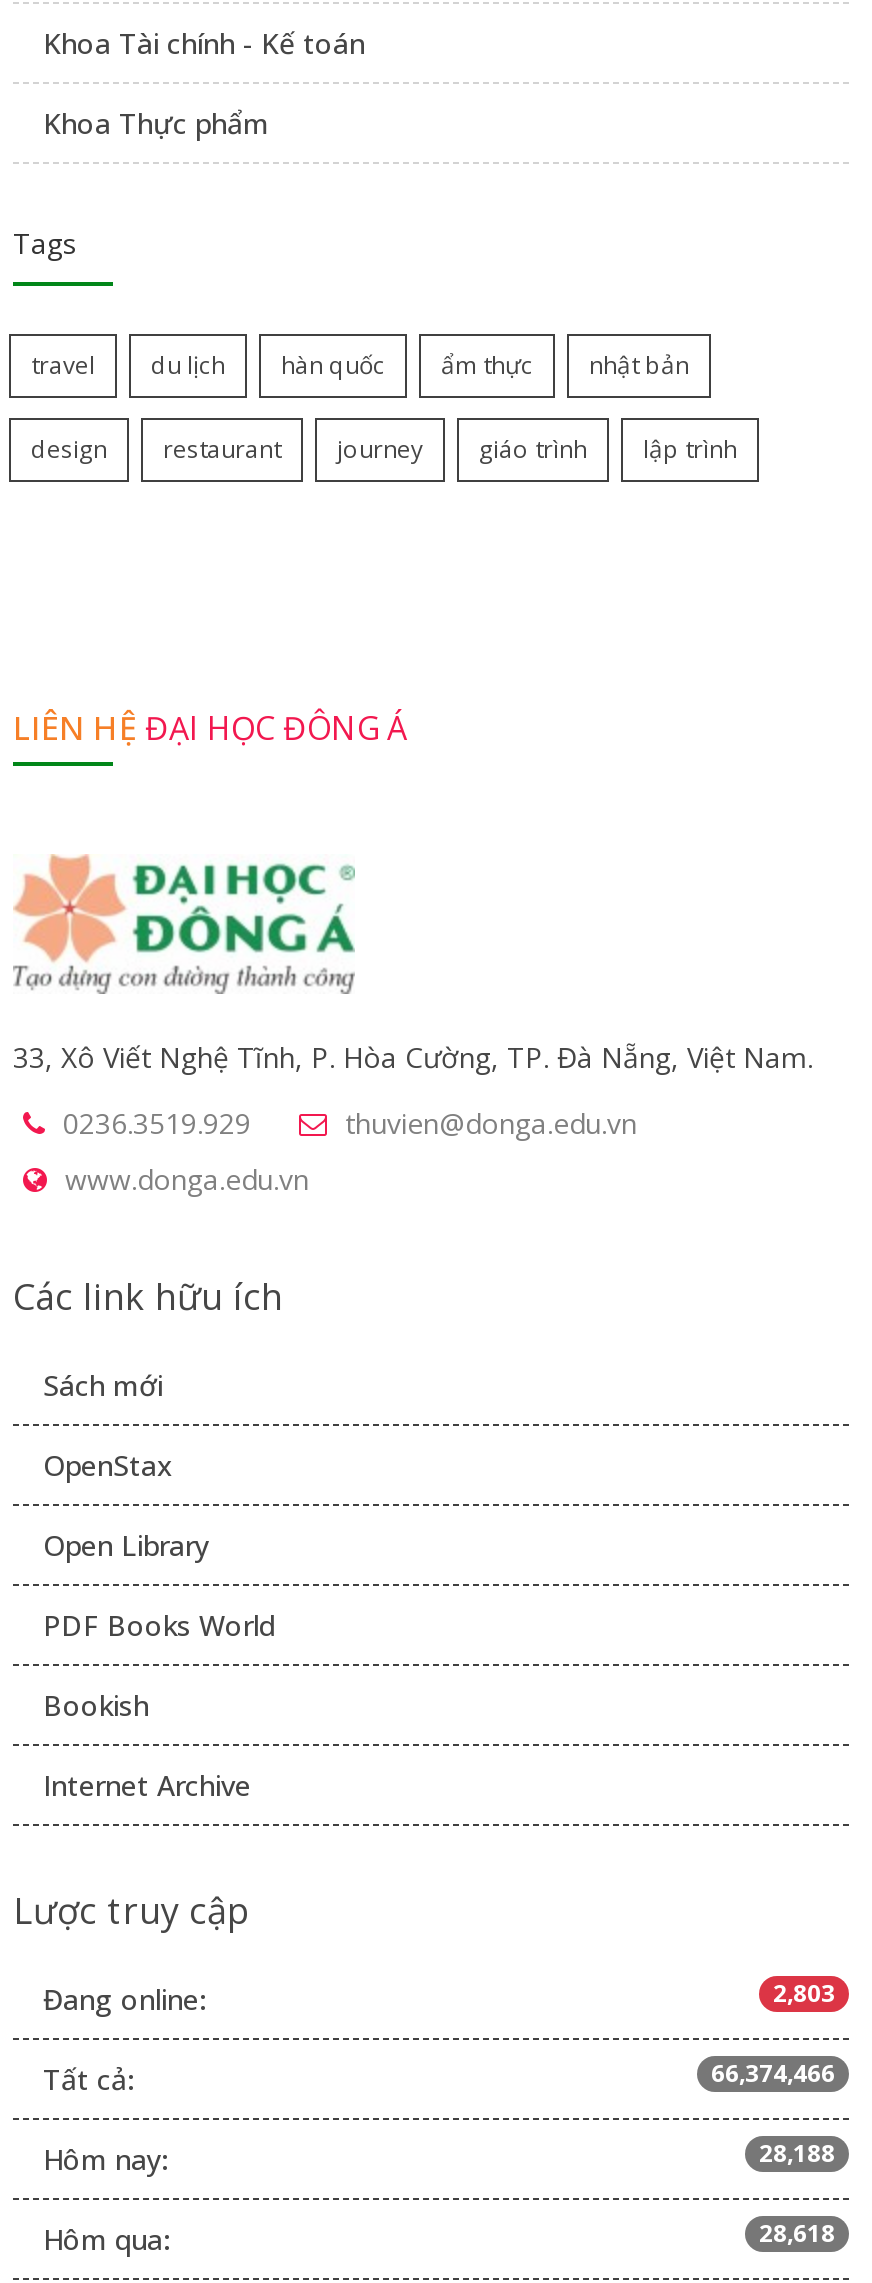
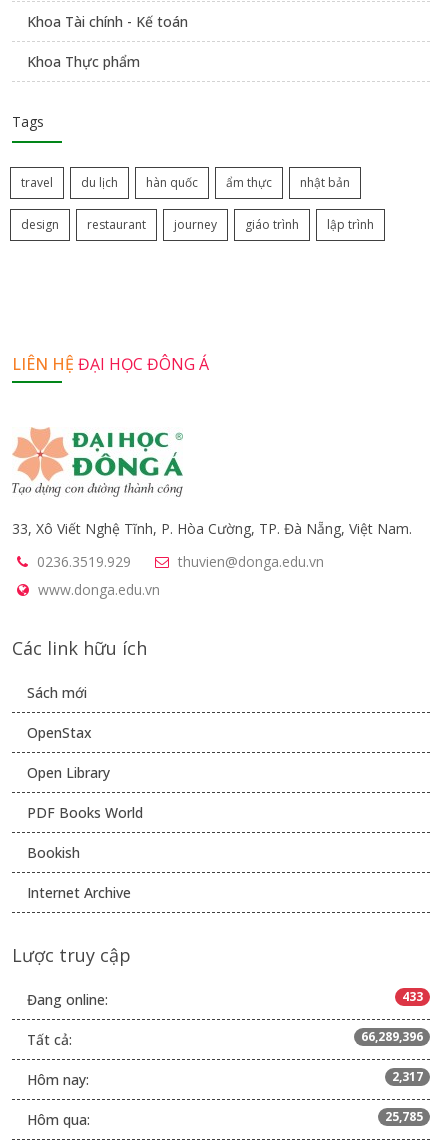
- 2,803
+ 433

- 66,374,466
+ 66,289,396

- 28,188
+ 2,317

- 28,618
+ 25,785
